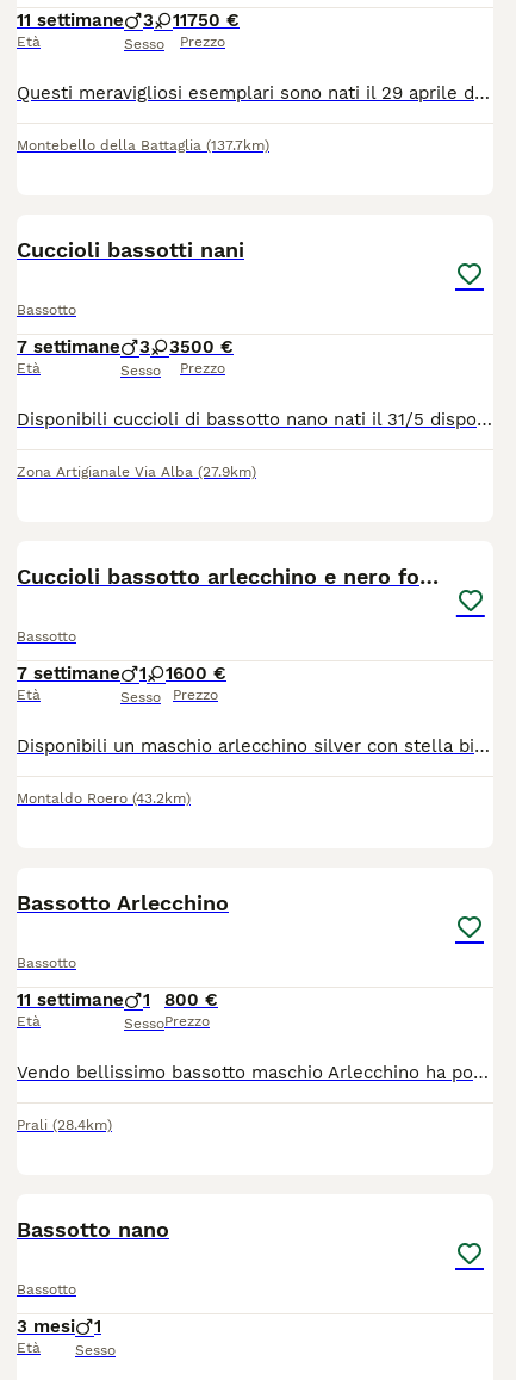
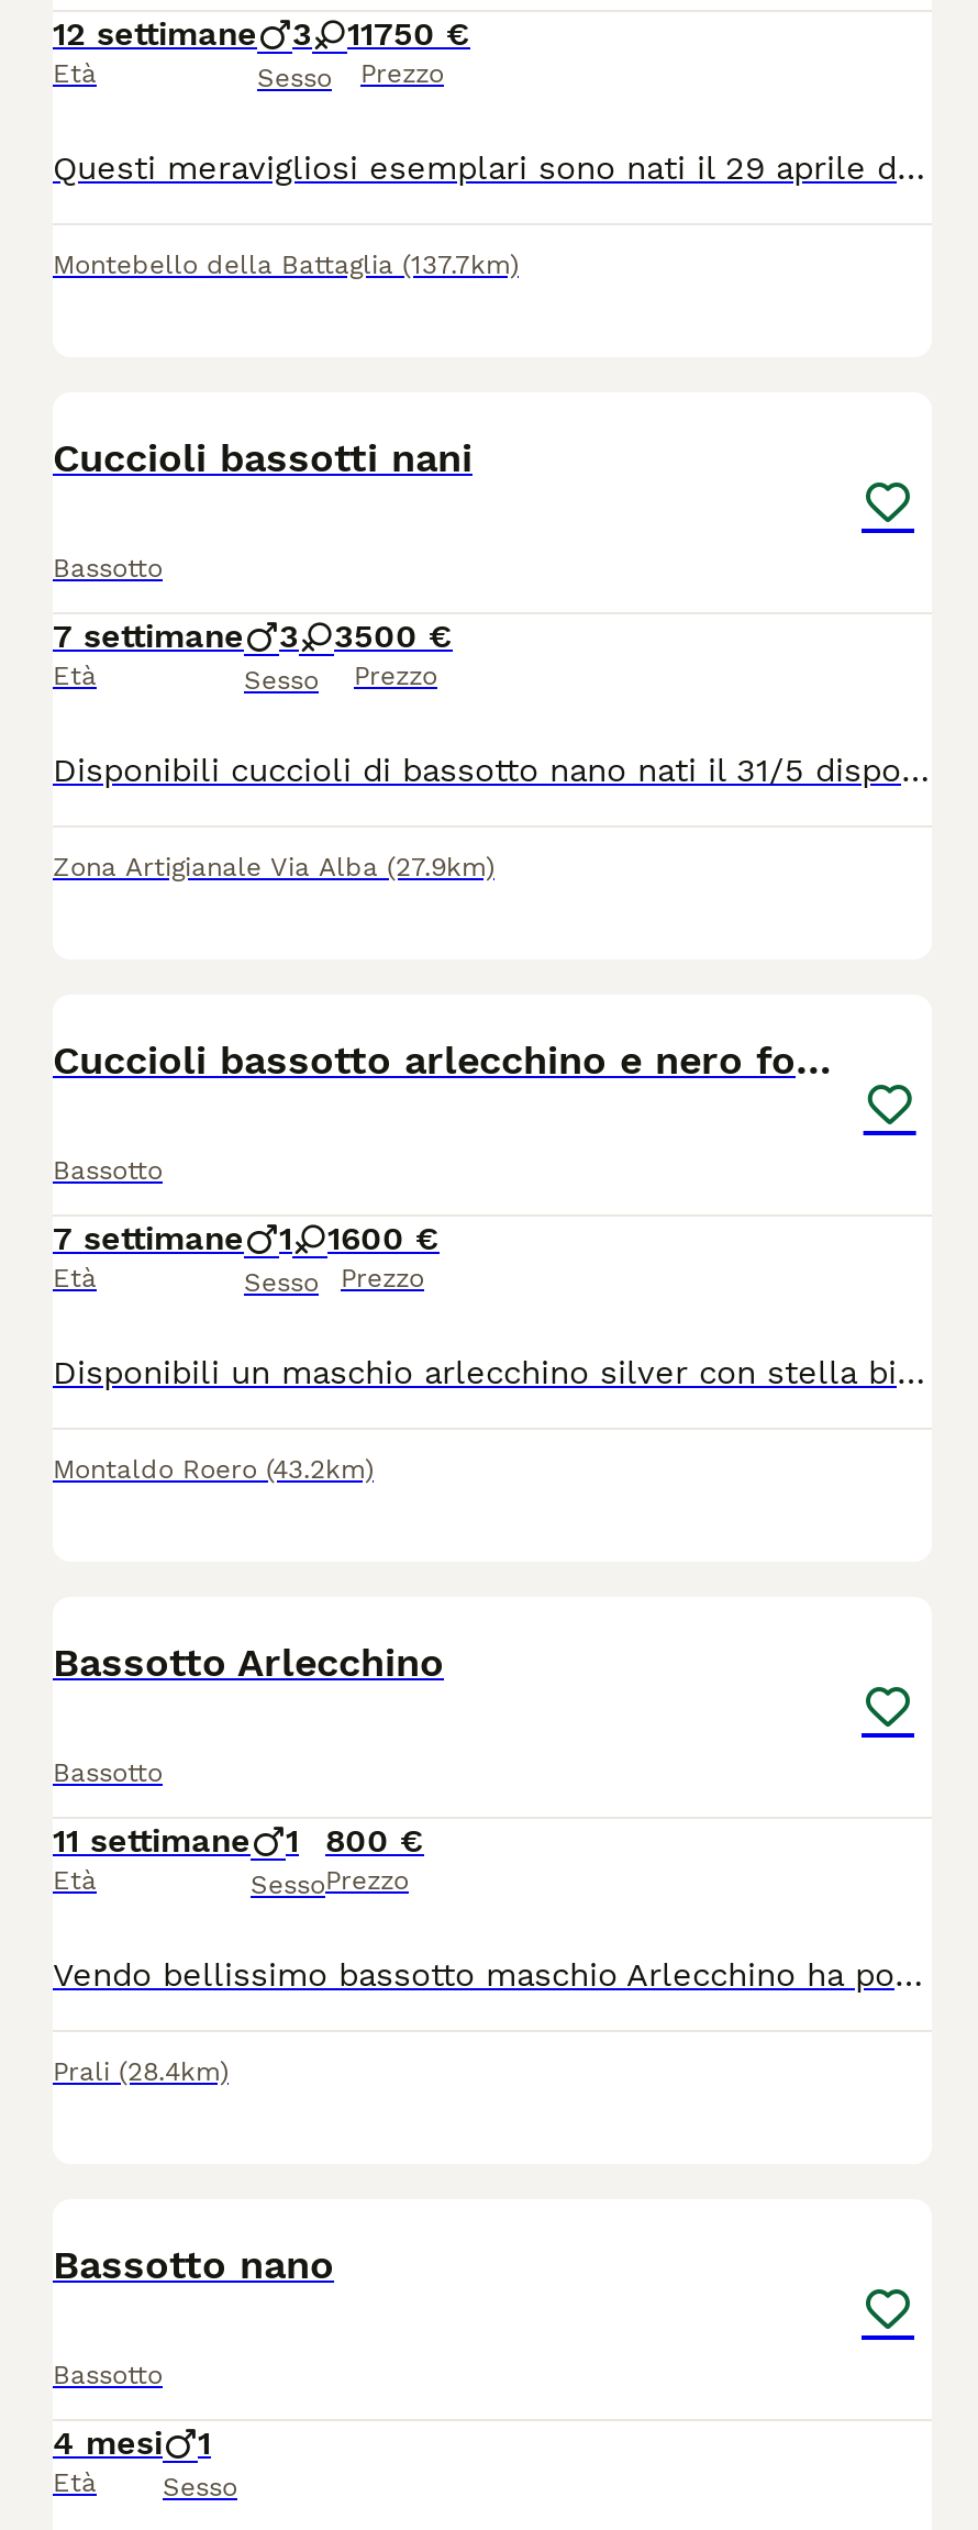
- 11 settimane
+ 12 settimane

- 3 mesi 1
+ 4 mesi 1
